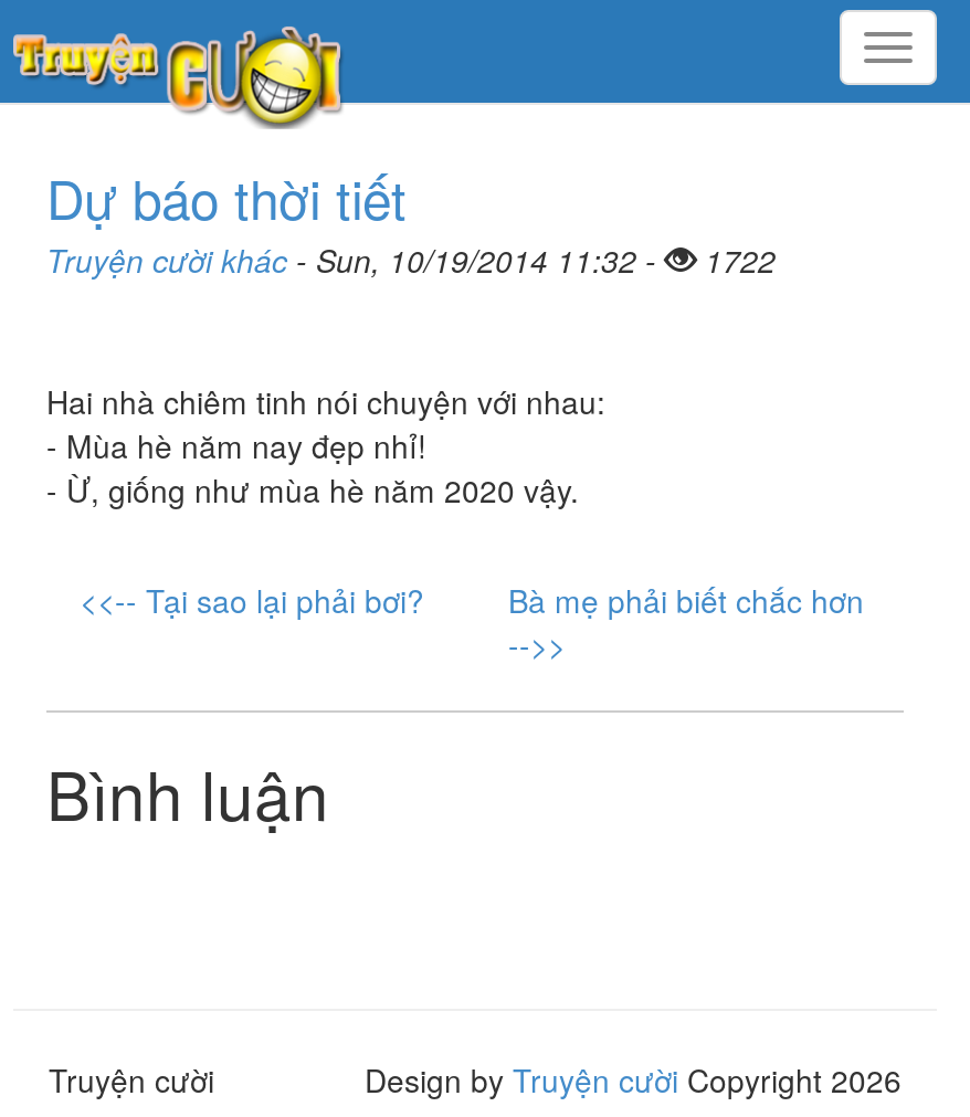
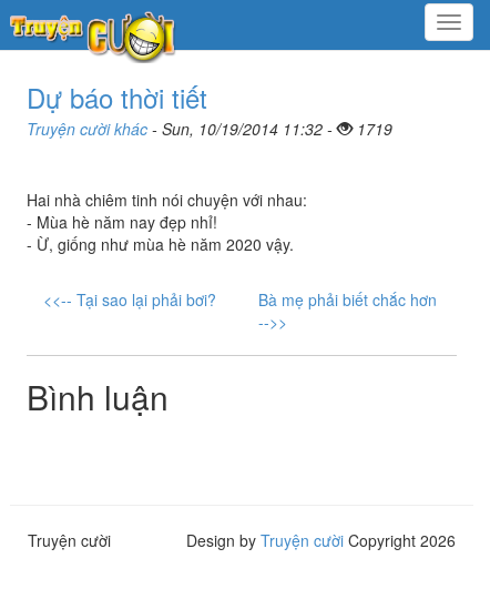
- Truyện cười khác - Sun, 10/19/2014 11:32 - 1722
+ Truyện cười khác - Sun, 10/19/2014 11:32 - 1719
